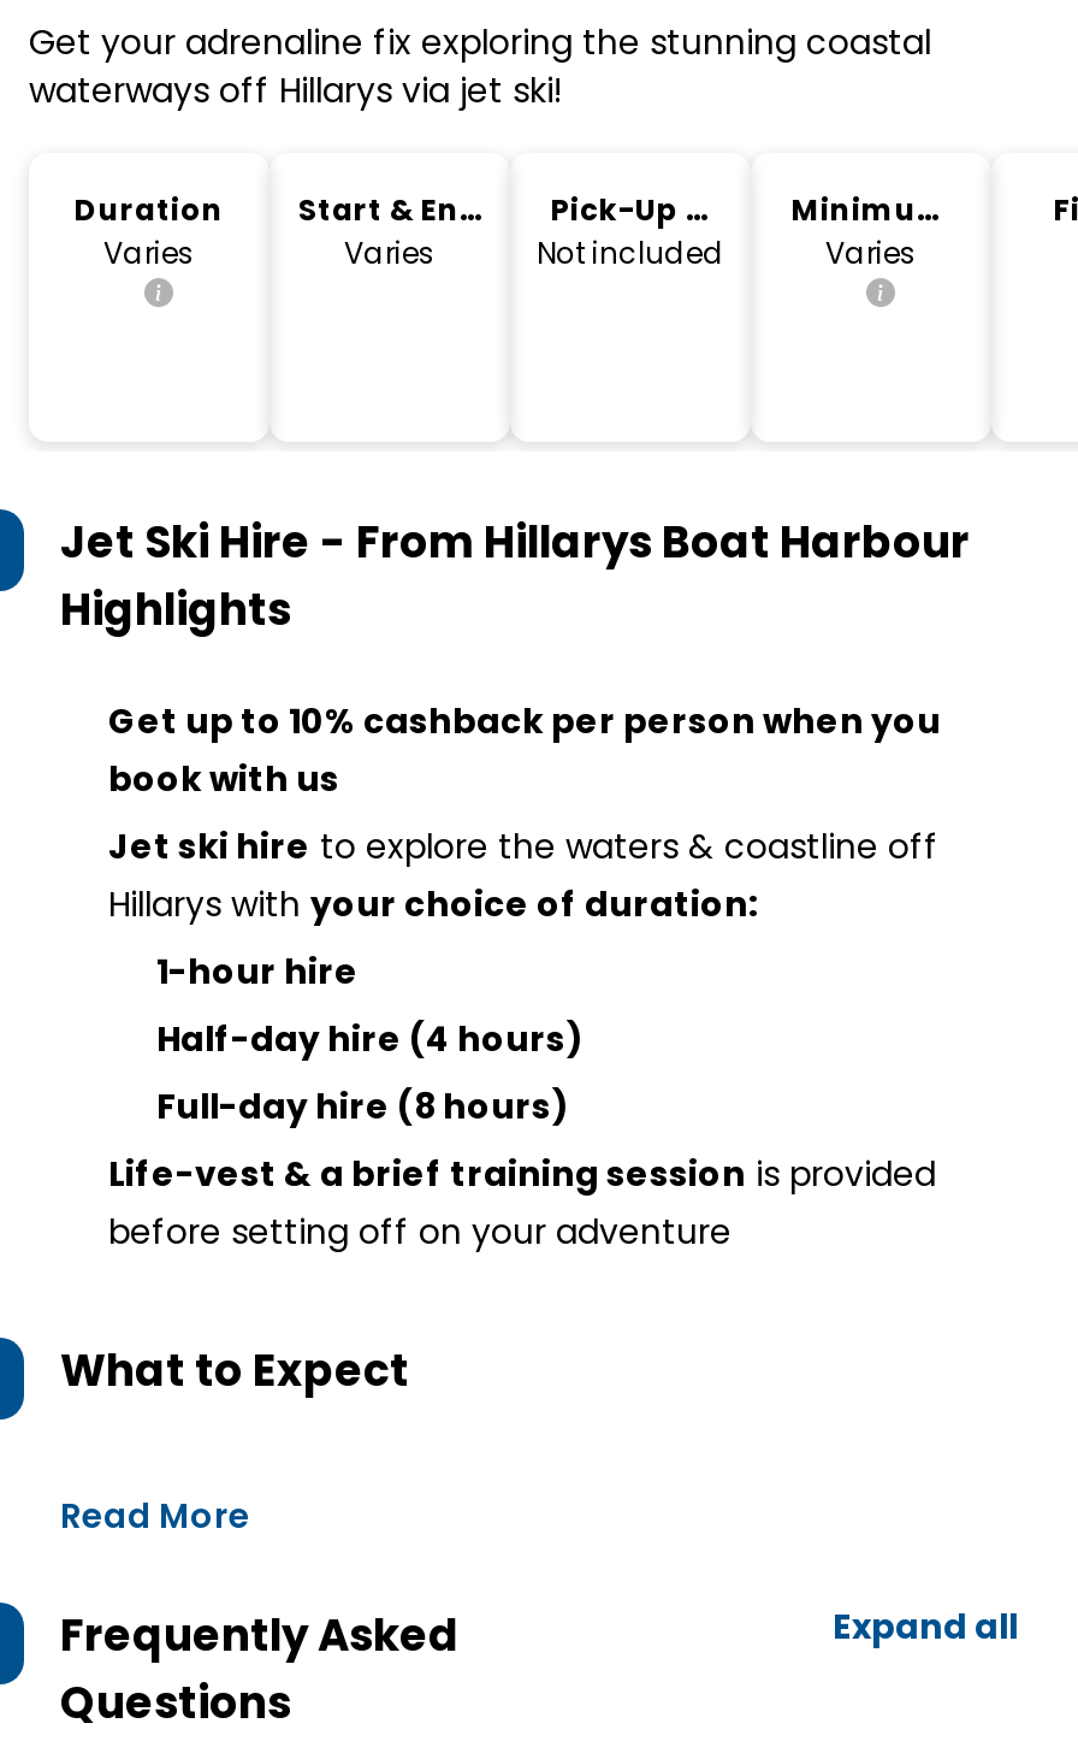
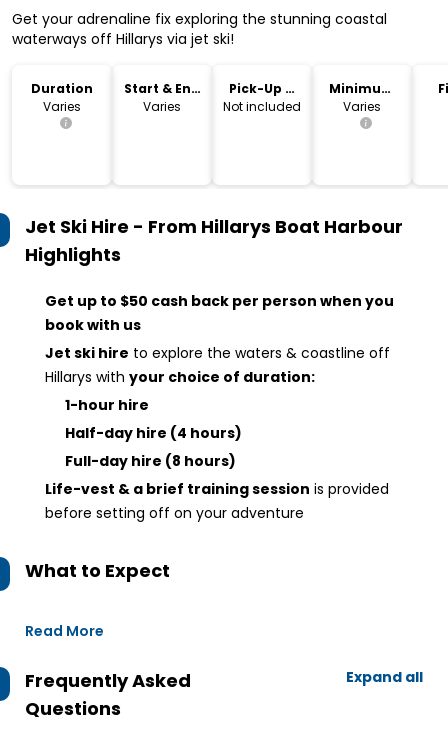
- Get up to 10% cashback per person when you
+ Get up to $50 cash back per person when you
